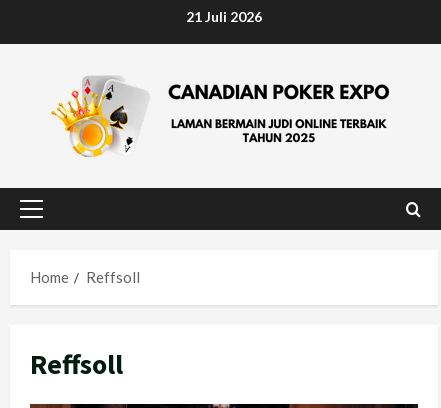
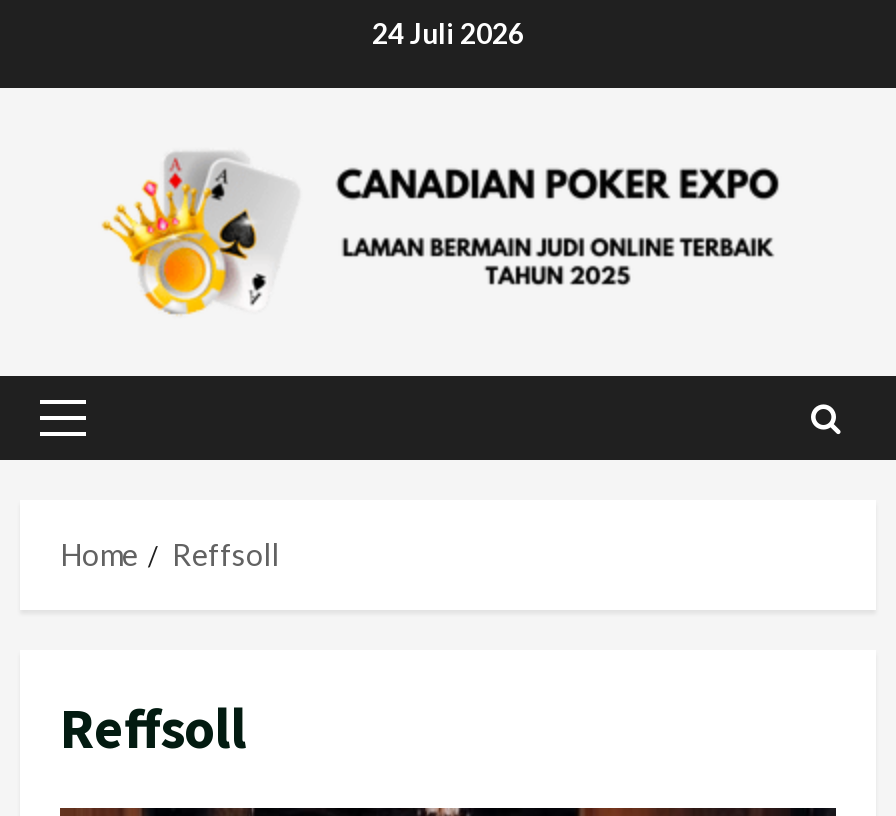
- 21 Juli 2026
+ 24 Juli 2026
